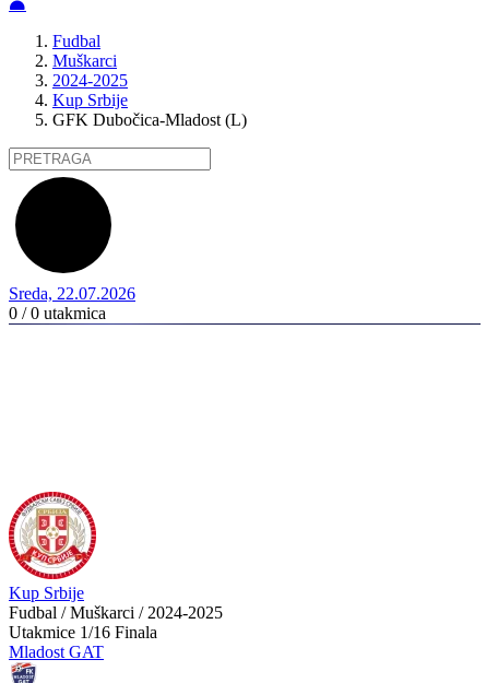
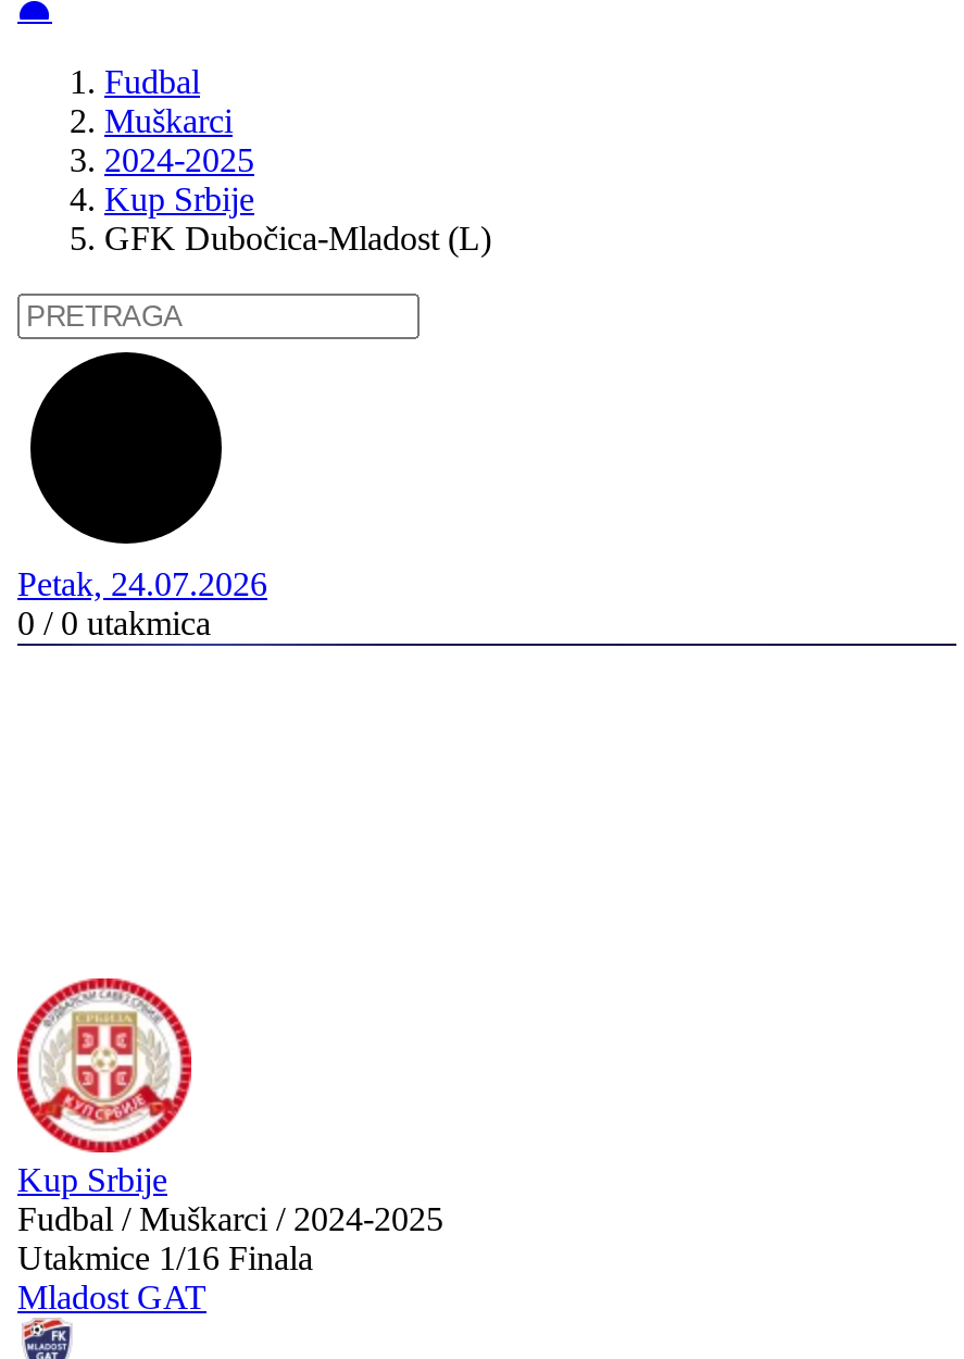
- Sreda, 22.07.2026
+ Petak, 24.07.2026
